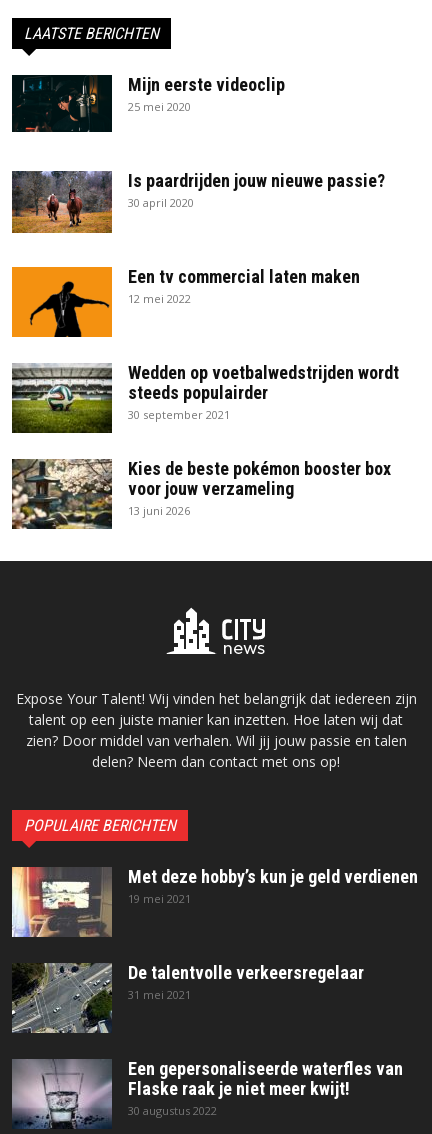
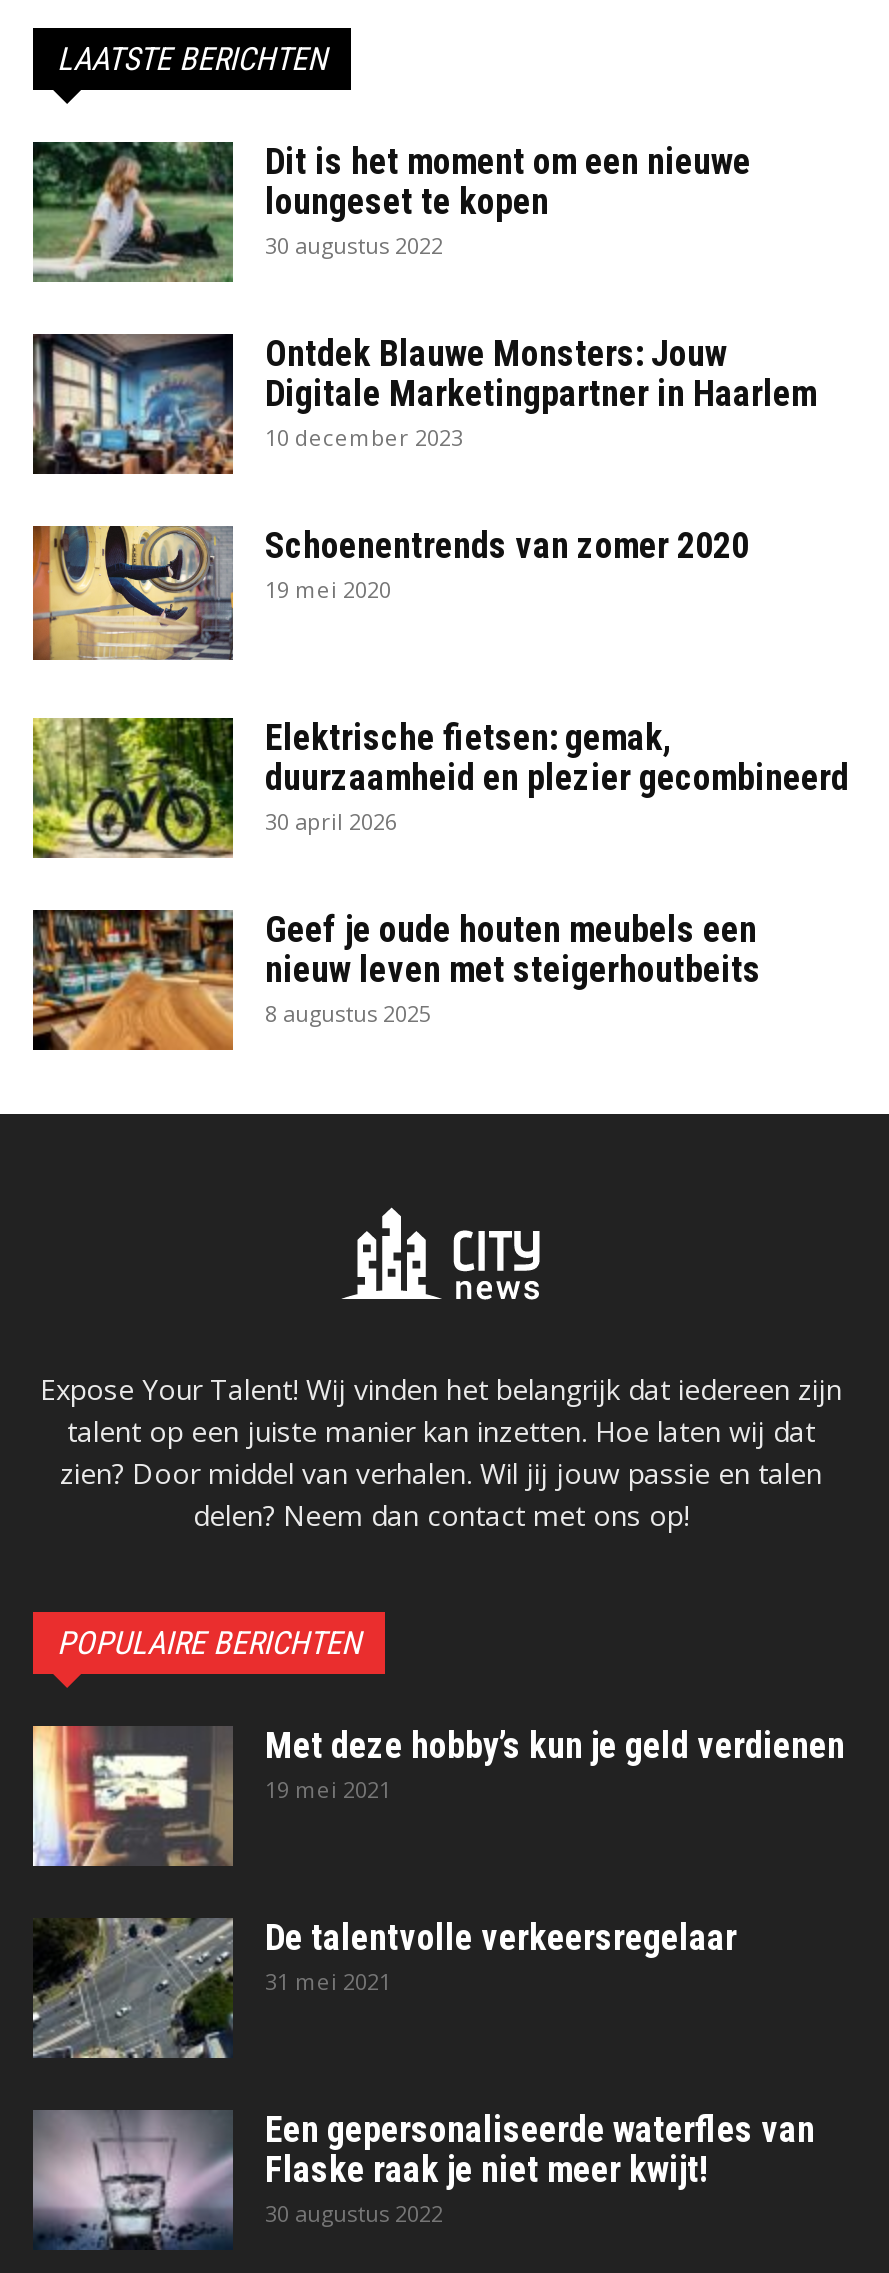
- [image]
- Mijn eerste videoclip
- 25 mei 2020
+ [image]
+ Dit is het moment om een nieuwe
+ loungeset te kopen
+ 30 augustus 2022

- [image]
- Is paardrijden jouw nieuwe passie?
- 30 april 2020
+ [image]
+ Ontdek Blauwe Monsters: Jouw
+ Digitale Marketingpartner in Haarlem
+ 10 december 2023

- [image]
- Een tv commercial laten maken
- 12 mei 2022
+ [image]
+ Schoenentrends van zomer 2020
+ 19 mei 2020

- [image]
- Wedden op voetbalwedstrijden wordt
- steeds populairder
- 30 september 2021
+ [image]
+ Elektrische fietsen: gemak,
+ duurzaamheid en plezier gecombineerd
+ 30 april 2026

- [image]
- Kies de beste pokémon booster box
- voor jouw verzameling
- 13 juni 2026
+ [image]
+ Geef je oude houten meubels een
+ nieuw leven met steigerhoutbeits
+ 8 augustus 2025
